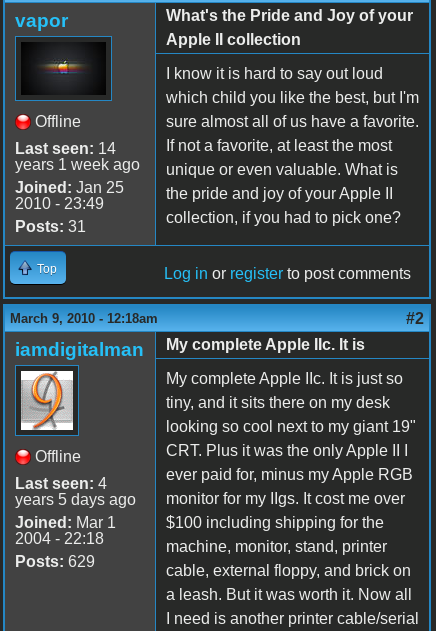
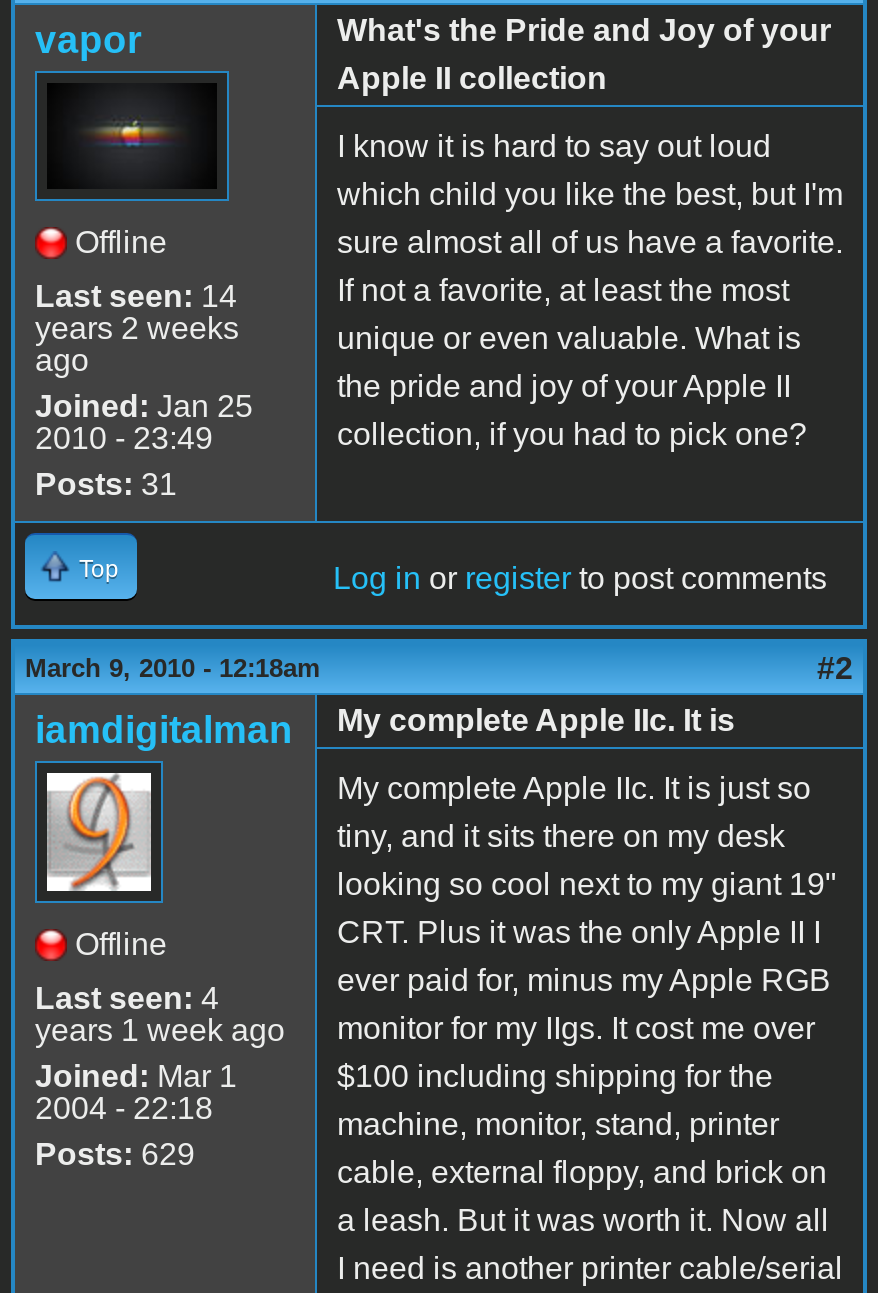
moved down: years 1 week ago

+ years 2 weeks
+ ago

- years 5 days ago
